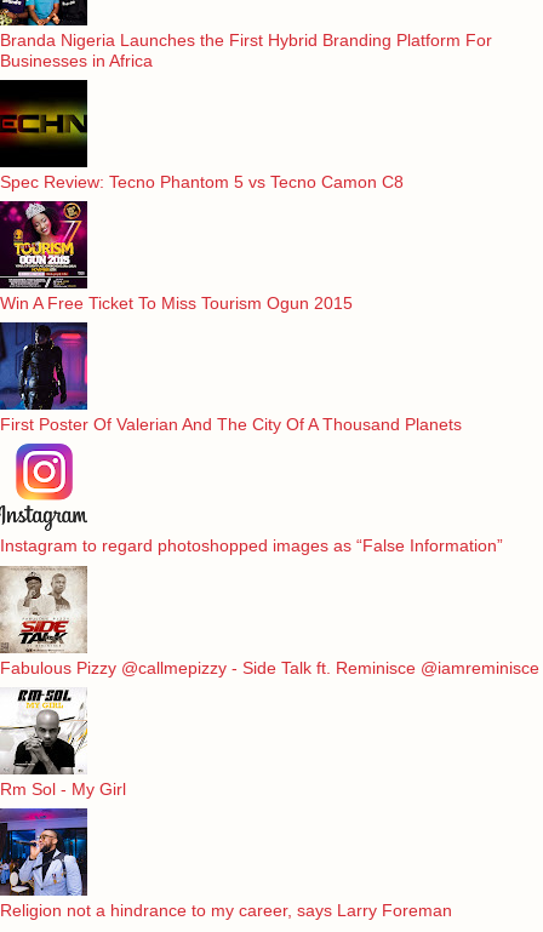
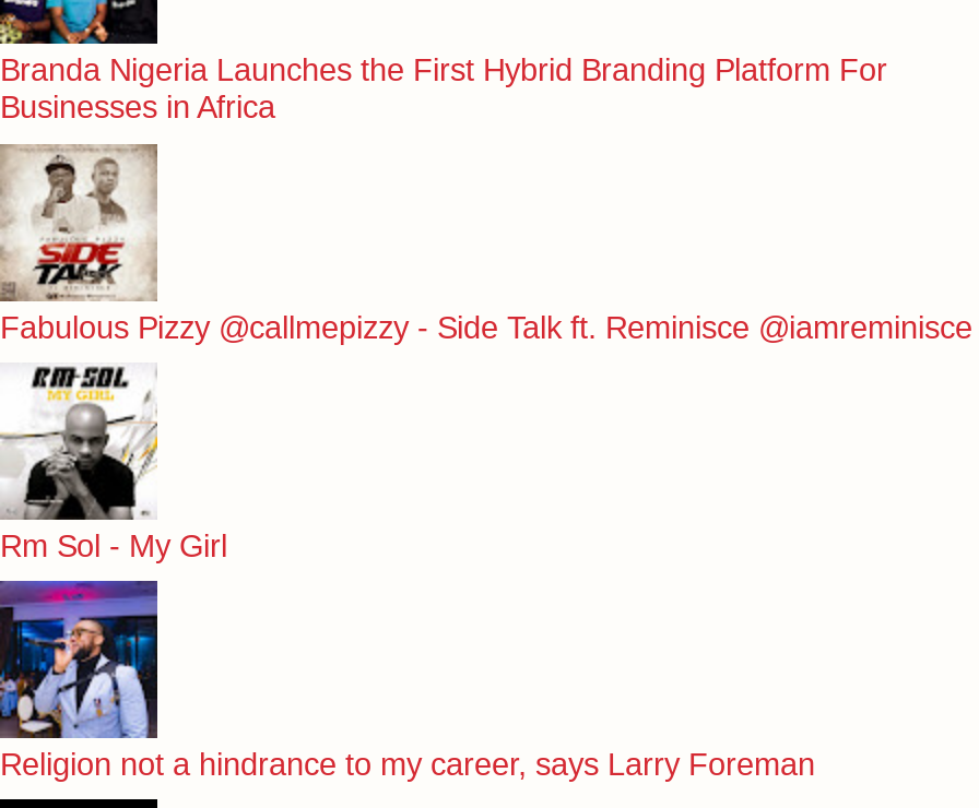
- [image]
- Spec Review: Tecno Phantom 5 vs Tecno Camon C8

- [image]
- Win A Free Ticket To Miss Tourism Ogun 2015

- [image]
- First Poster Of Valerian And The City Of A Thousand Planets

- [image]
- Instagram to regard photoshopped images as “False Information”
